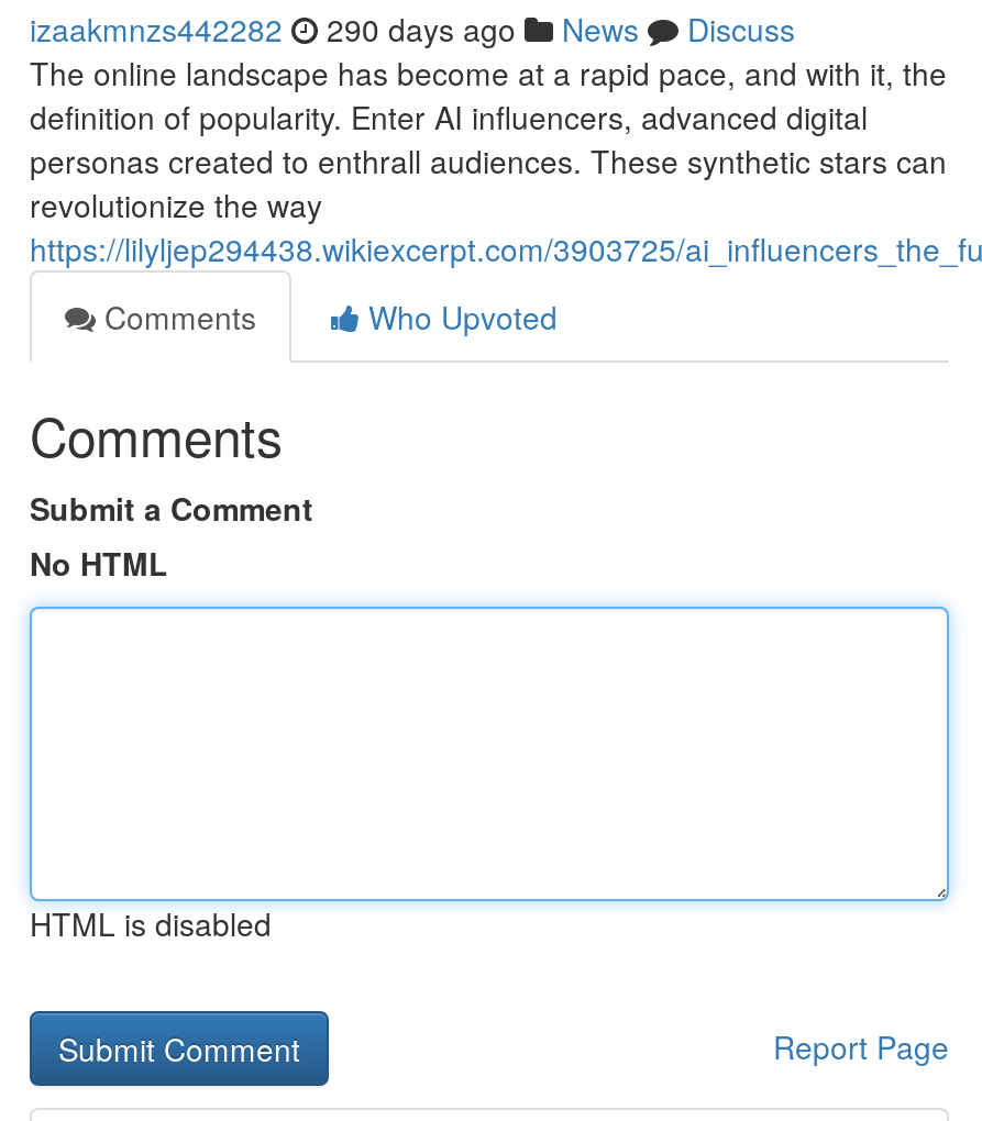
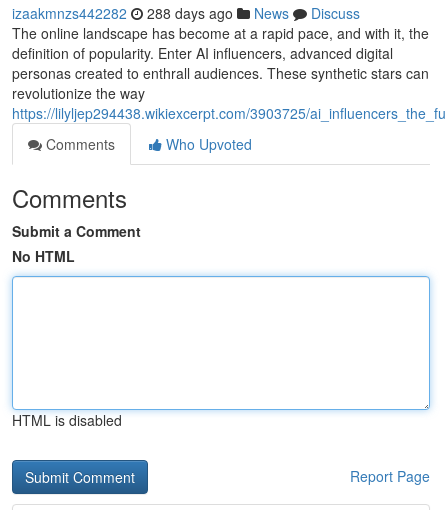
- izaakmnzs442282 290 days ago News Discuss
+ izaakmnzs442282 288 days ago News Discuss
